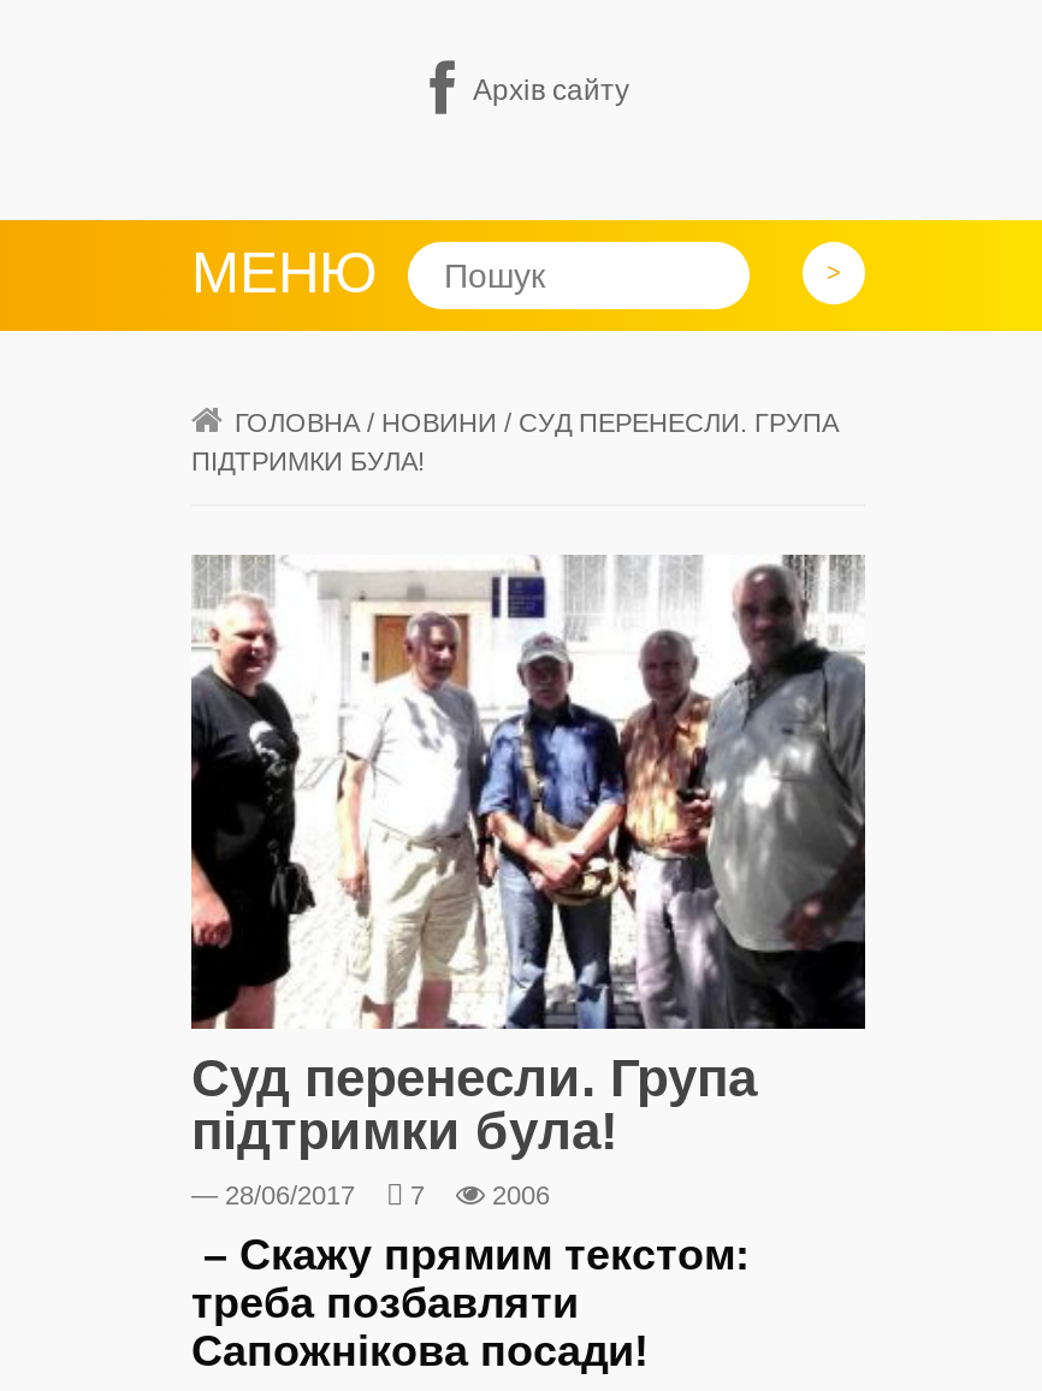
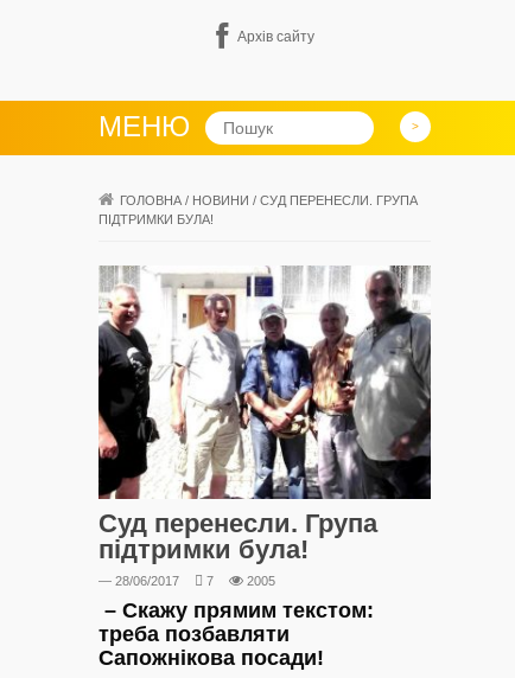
- 2006
+ 2005
